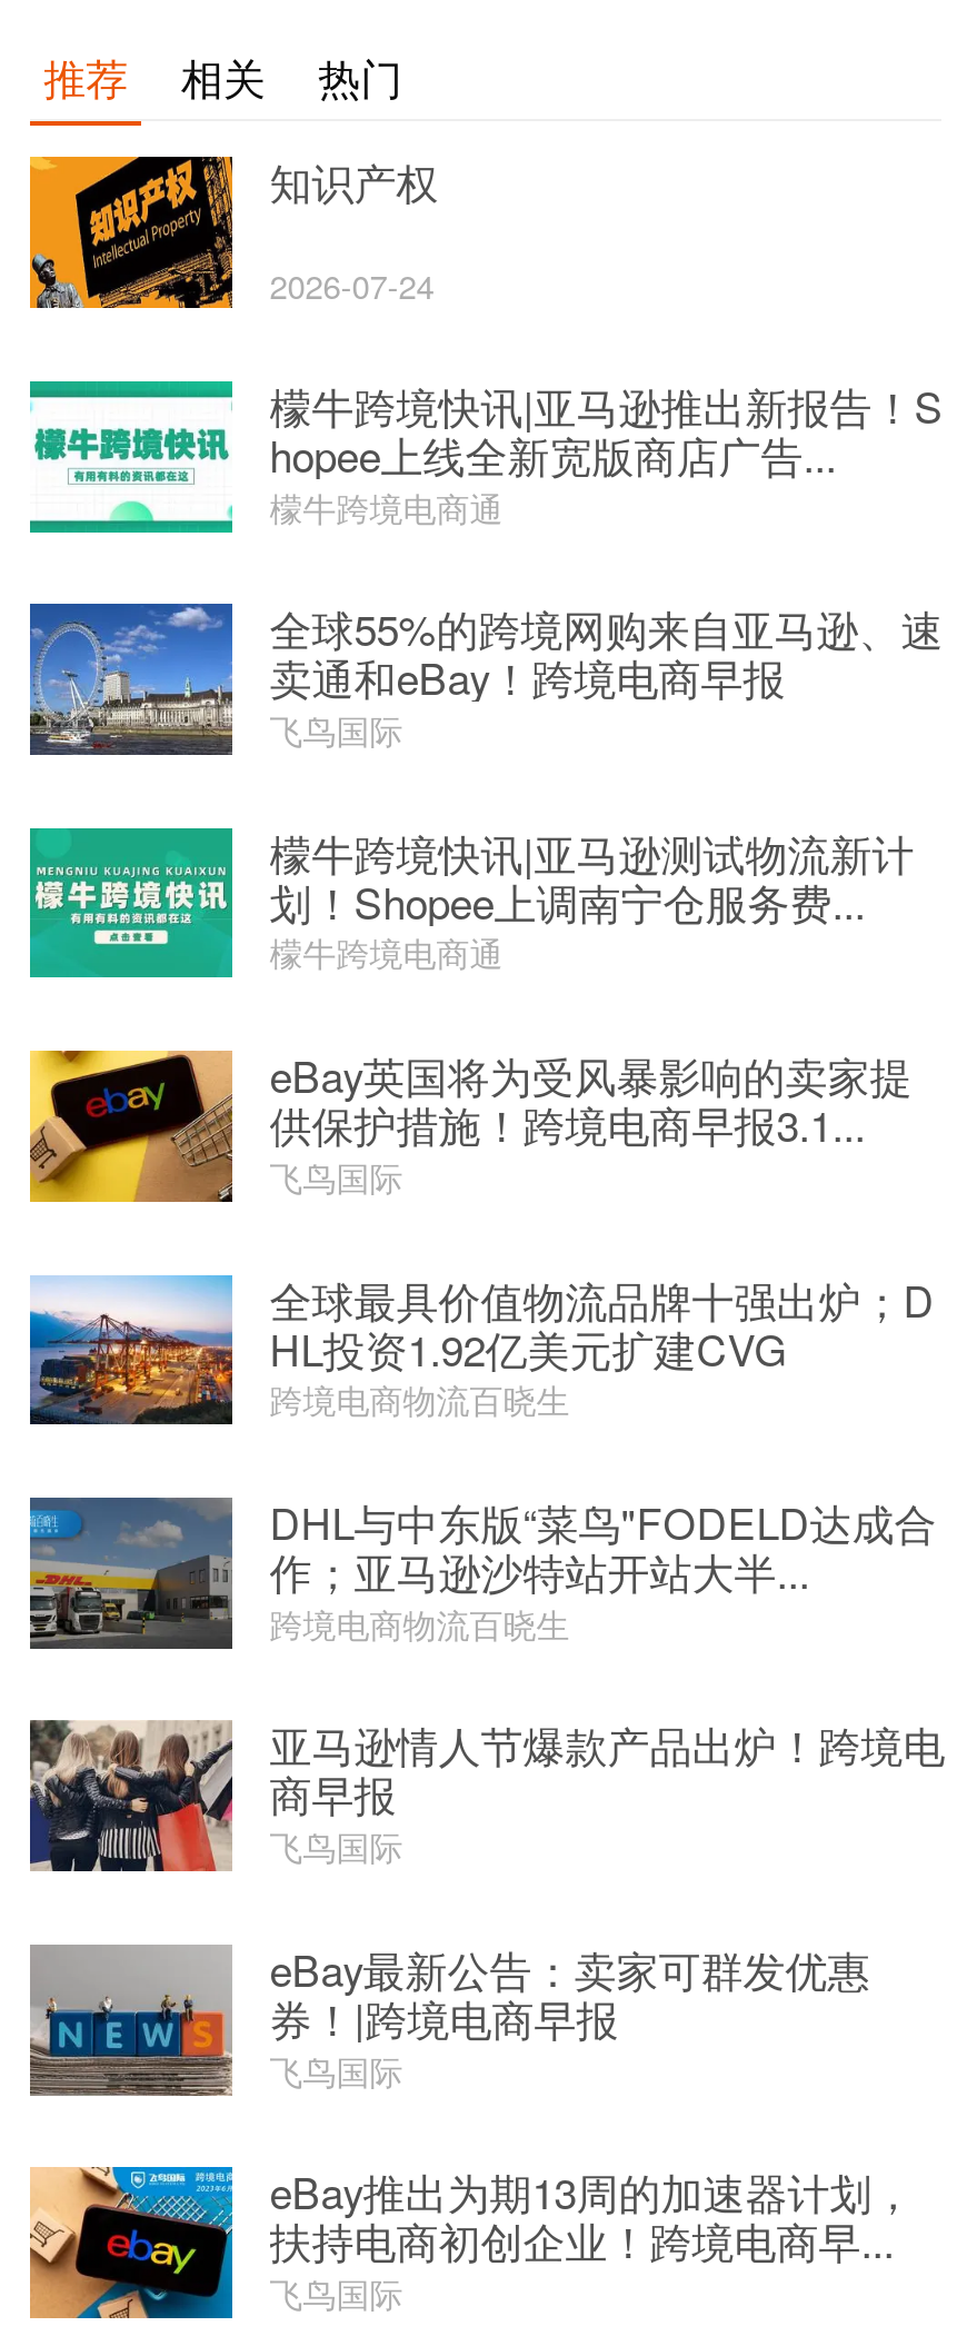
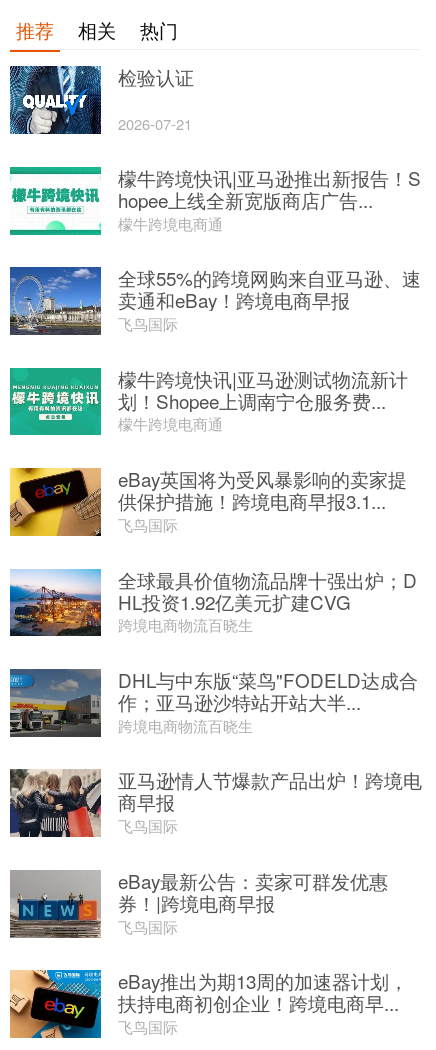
- [image]
- 知识产权
+ [image]
+ 检验认证

- 2026-07-24
+ 2026-07-21
